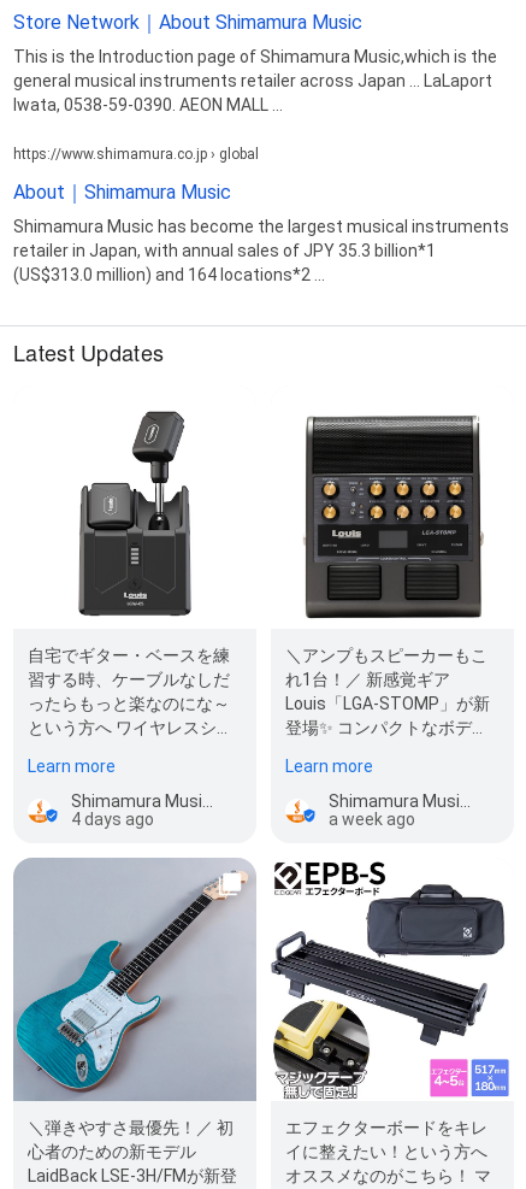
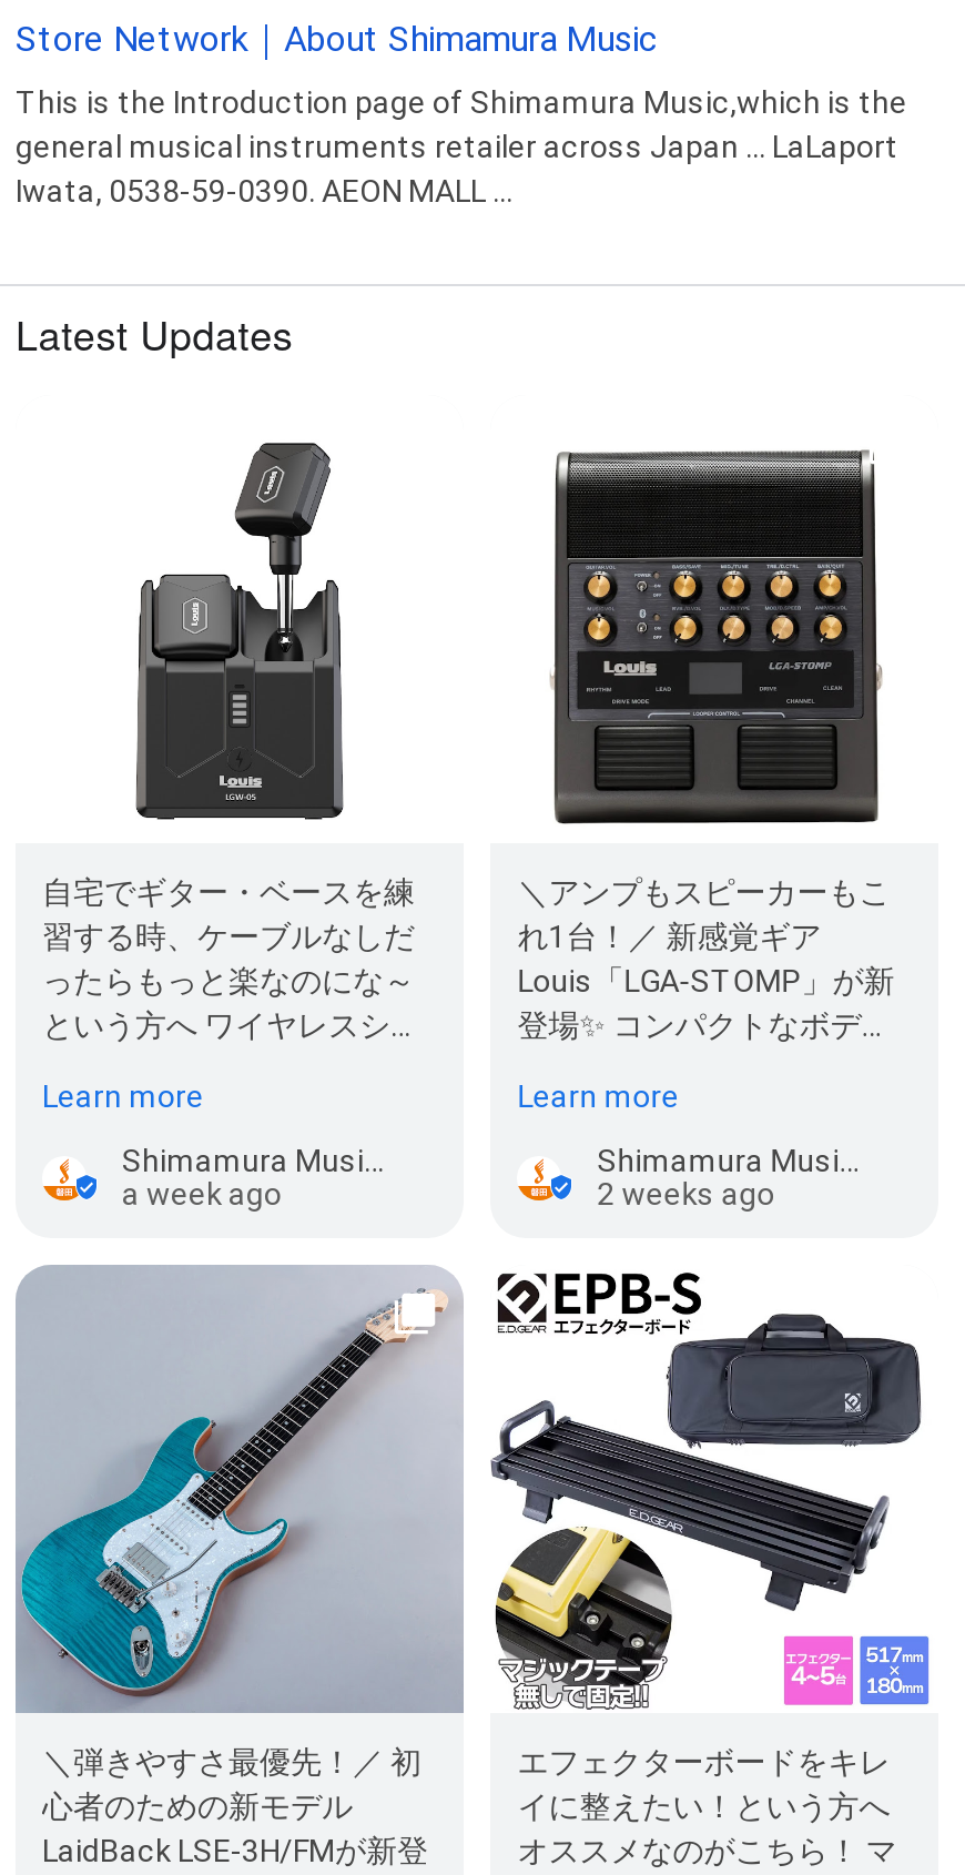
- https://www.shimamura.co.jp › global
- About｜Shimamura Music
- Shimamura Music has become the largest musical instruments
- retailer in Japan, with annual sales of JPY 35.3 billion*1
- (US$313.0 million) and 164 locations*2 ...

- 4 days ago

moved up: a week ago

+ 2 weeks ago
